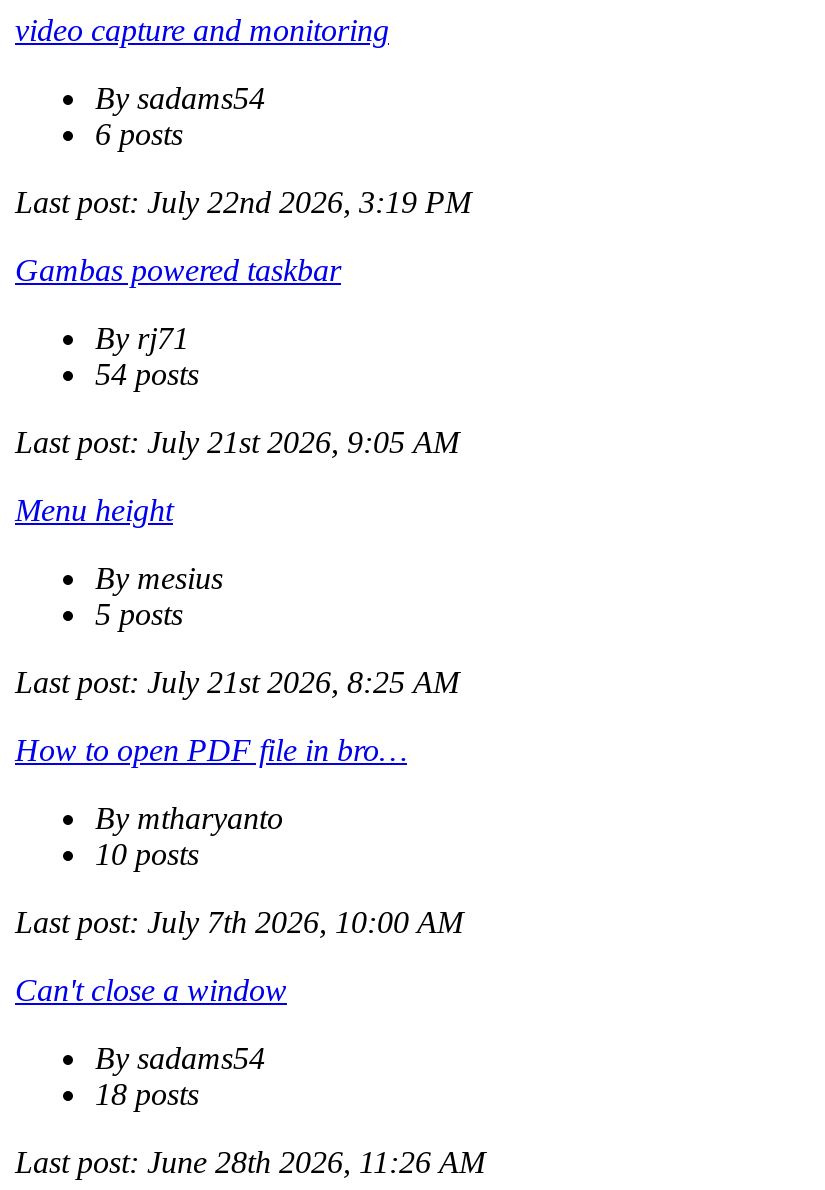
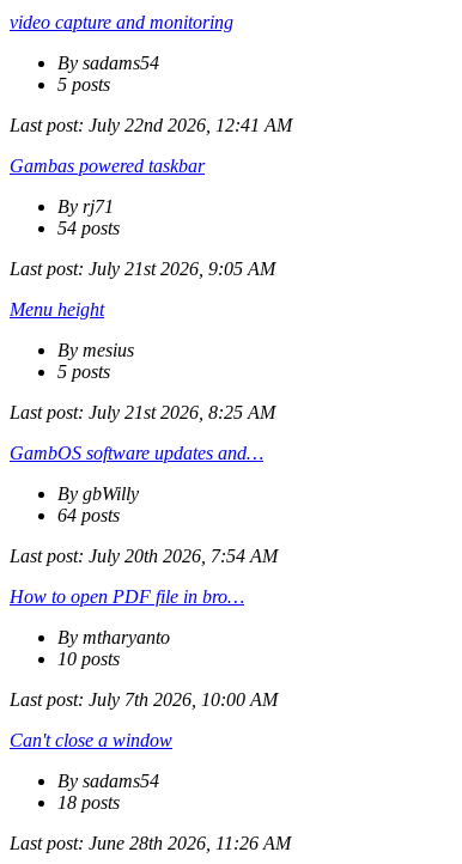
- 6 posts
+ 5 posts

- Last post: July 22nd 2026, 3:19 PM
+ Last post: July 22nd 2026, 12:41 AM

+ GambOS software updates and…
+ By gbWilly
+ 64 posts
+ Last post: July 20th 2026, 7:54 AM
